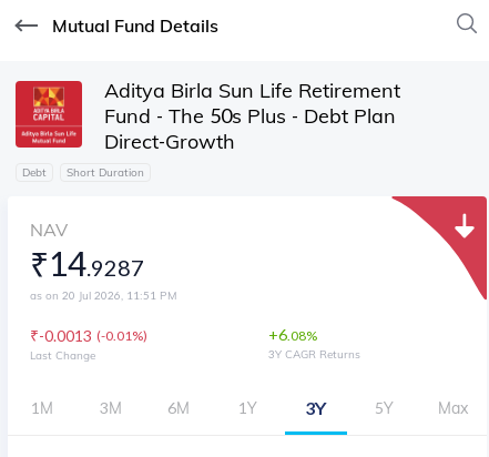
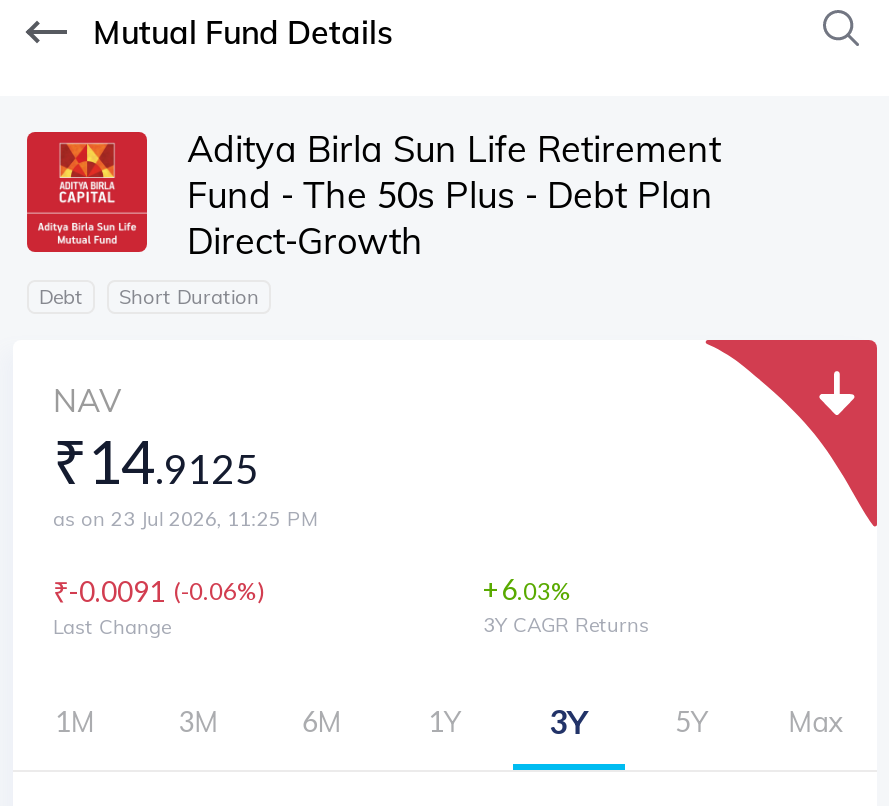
- ₹14.9287
+ ₹14.9125

- as on 20 Jul 2026, 11:51 PM
+ as on 23 Jul 2026, 11:25 PM

- ₹-0.0013 ( 0.01%)
+ ₹-0.0091 ( 0.06%)

- +6.08%
+ +6.03%
